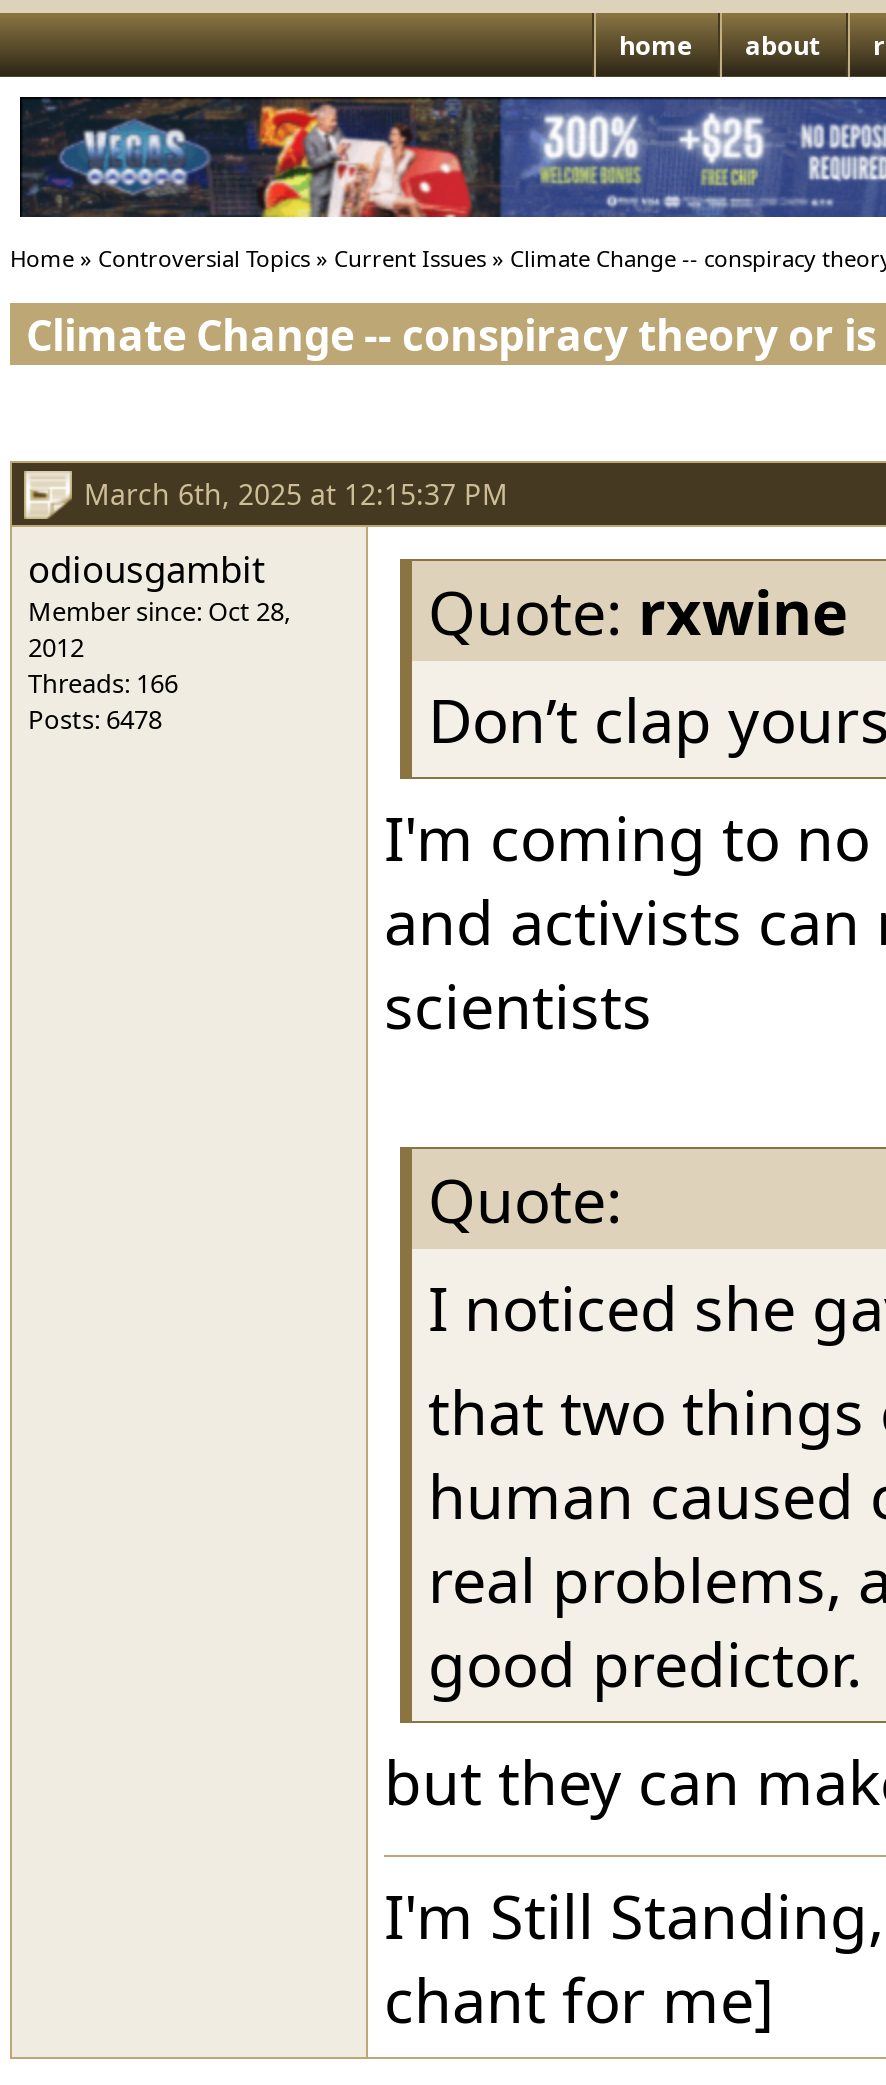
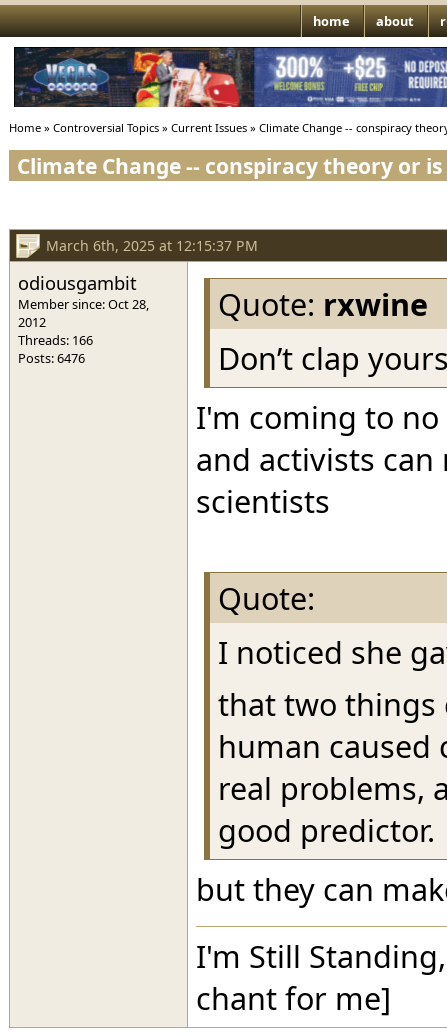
- Posts: 6478
+ Posts: 6476
